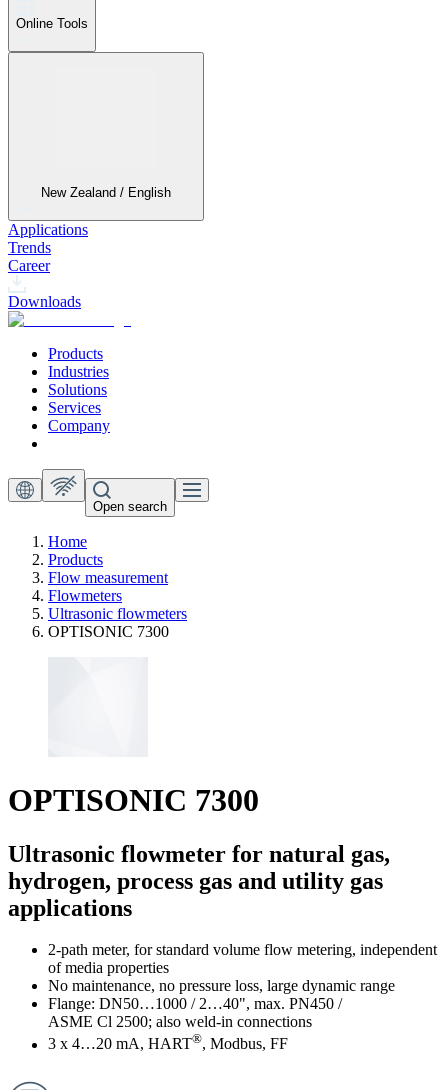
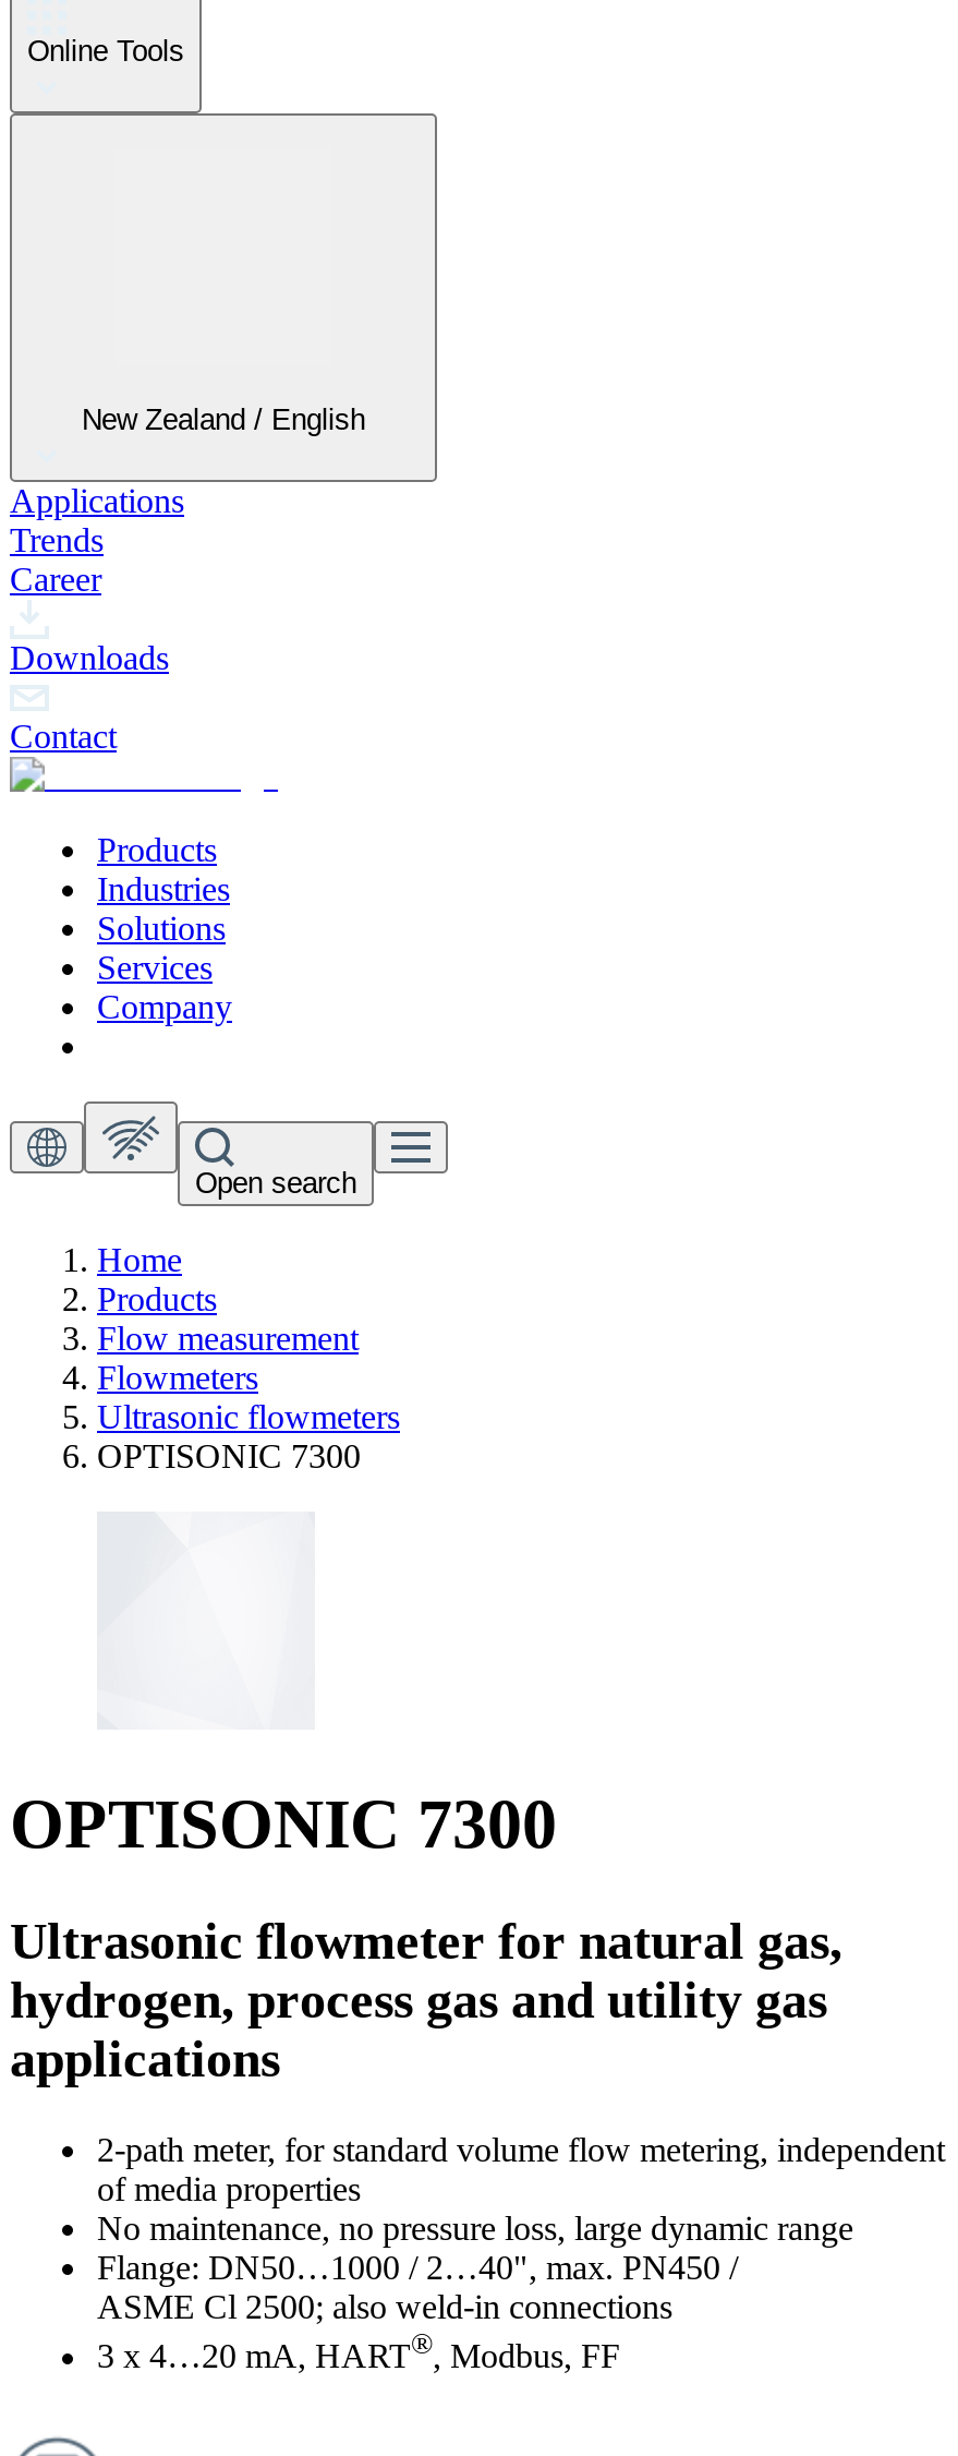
+ Contact
